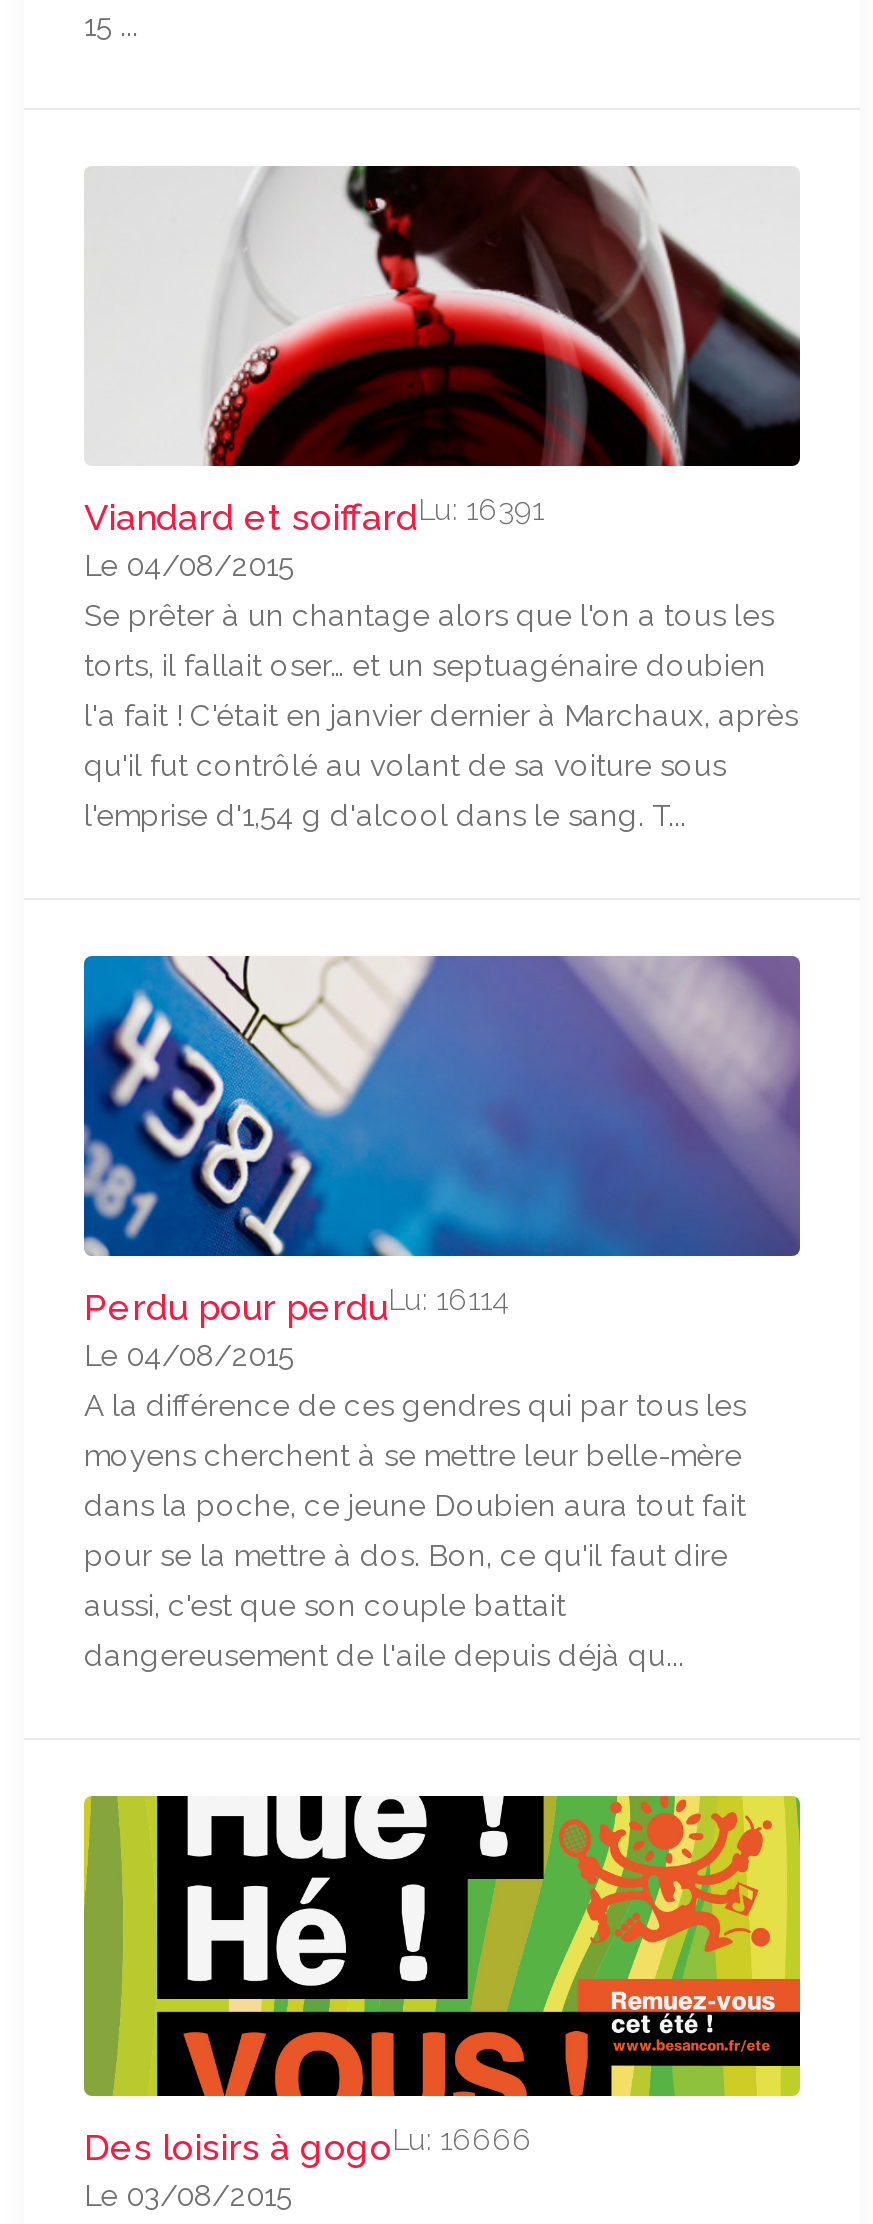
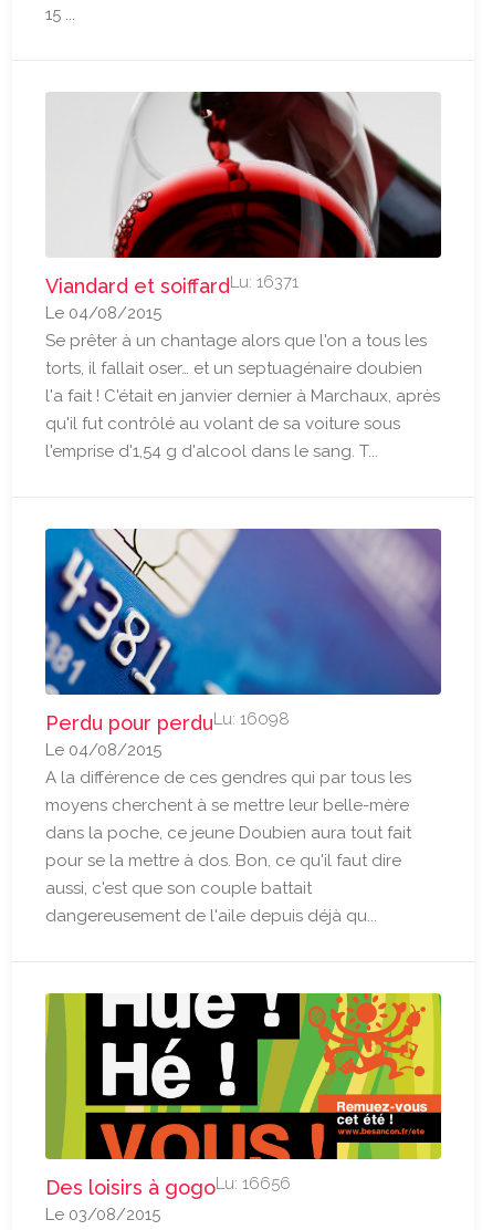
- Viandard et soiffardLu: 16391
+ Viandard et soiffardLu: 16371

- Perdu pour perduLu: 16114
+ Perdu pour perduLu: 16098

- Des loisirs à gogoLu: 16666
+ Des loisirs à gogoLu: 16656
